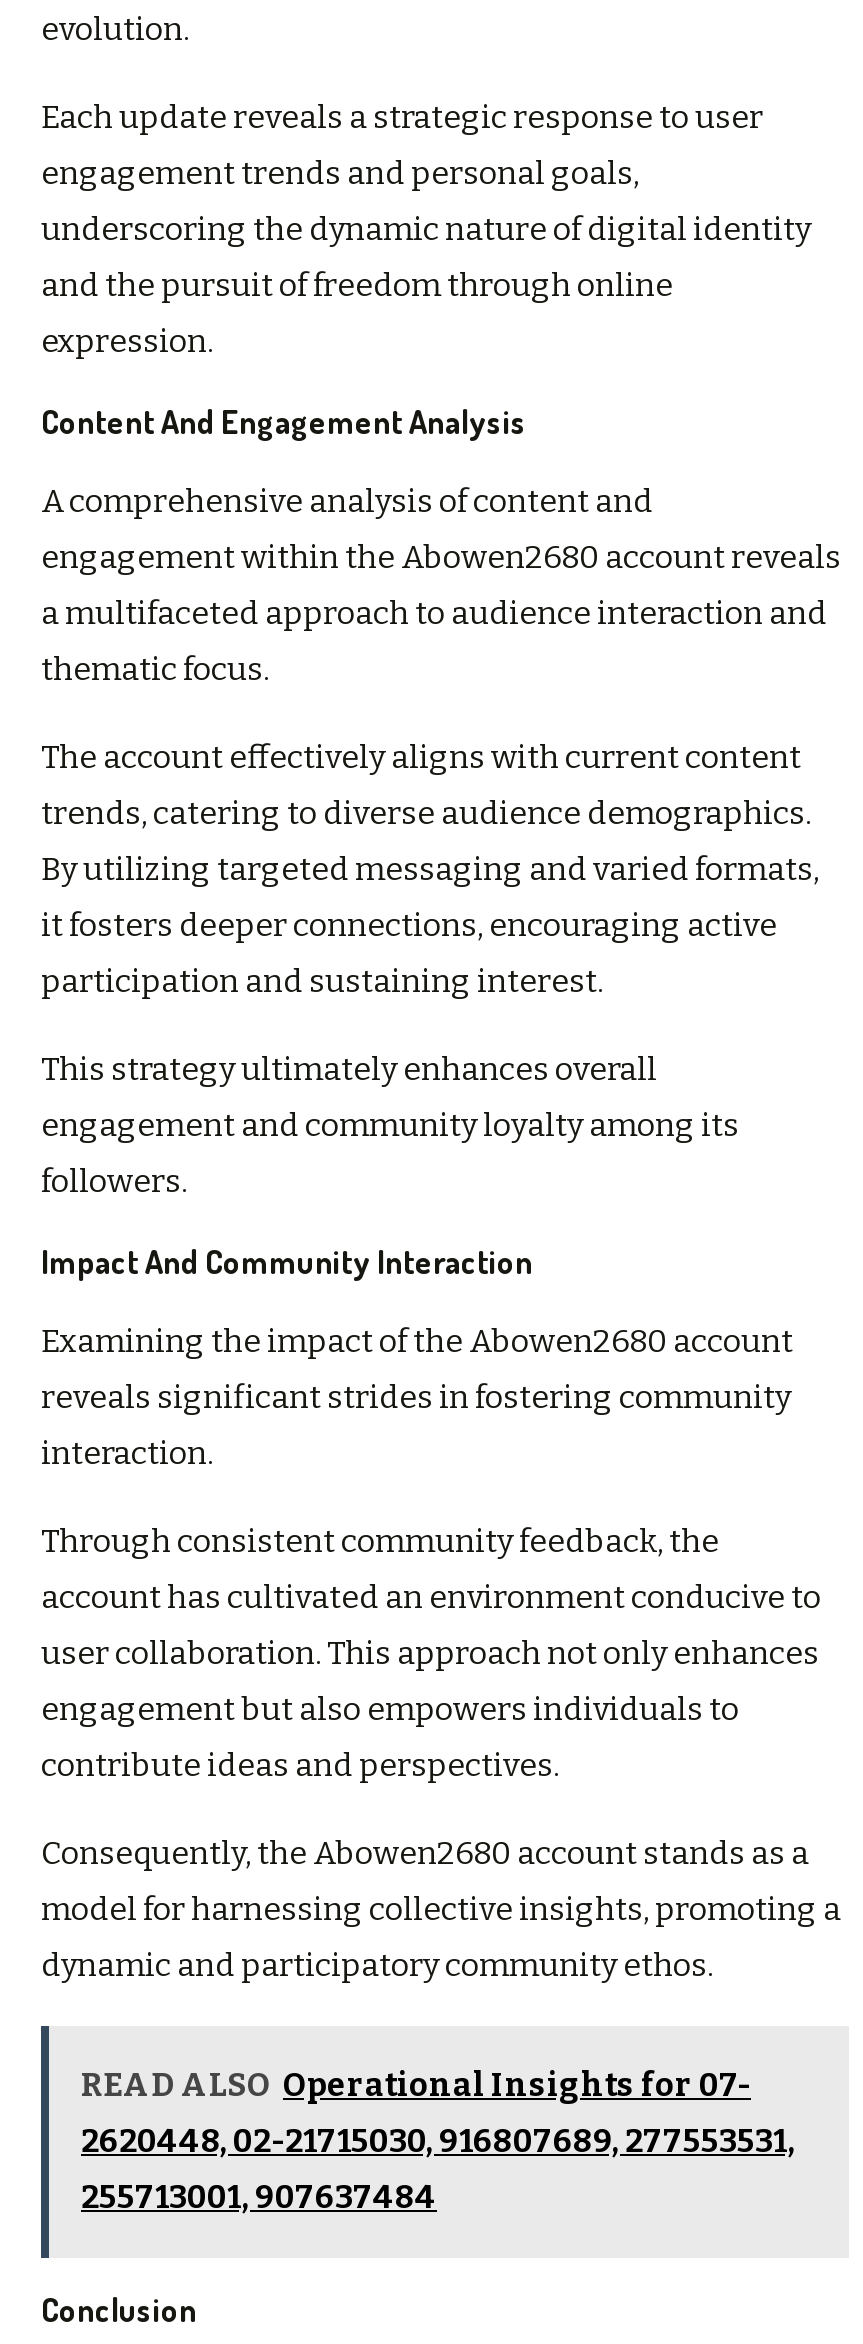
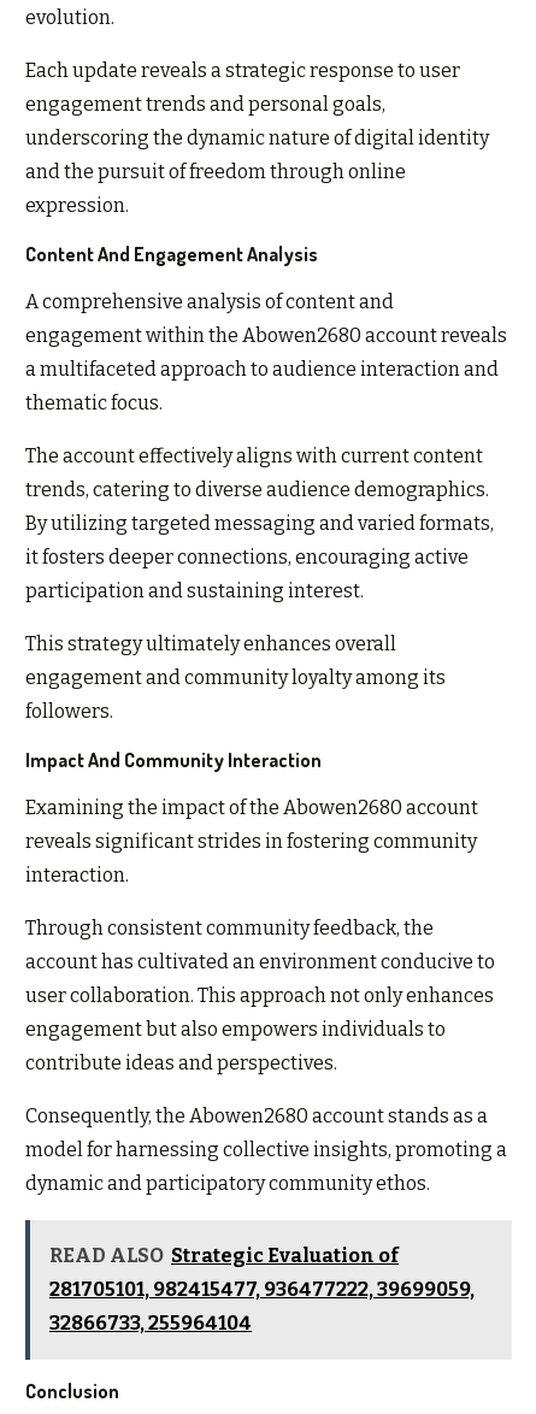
- READ ALSO Operational Insights for 07-
+ READ ALSO Strategic Evaluation of

- 2620448, 02-21715030, 916807689, 277553531,
+ 281705101, 982415477, 936477222, 39699059,

- 255713001, 907637484
+ 32866733, 255964104
